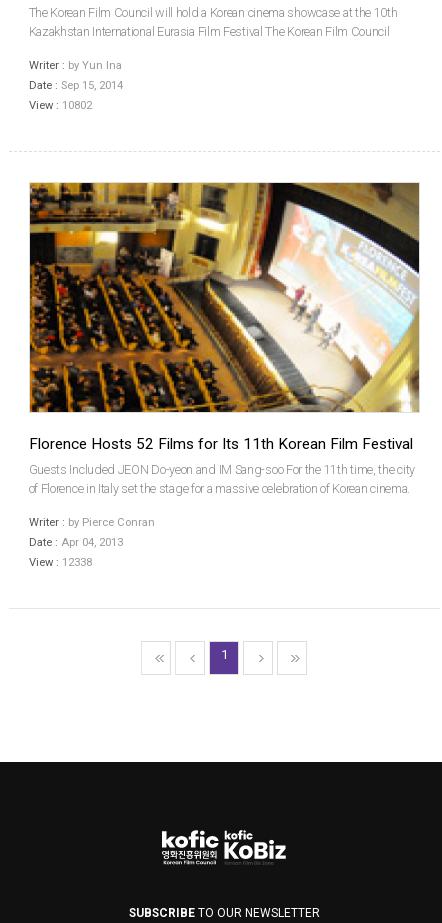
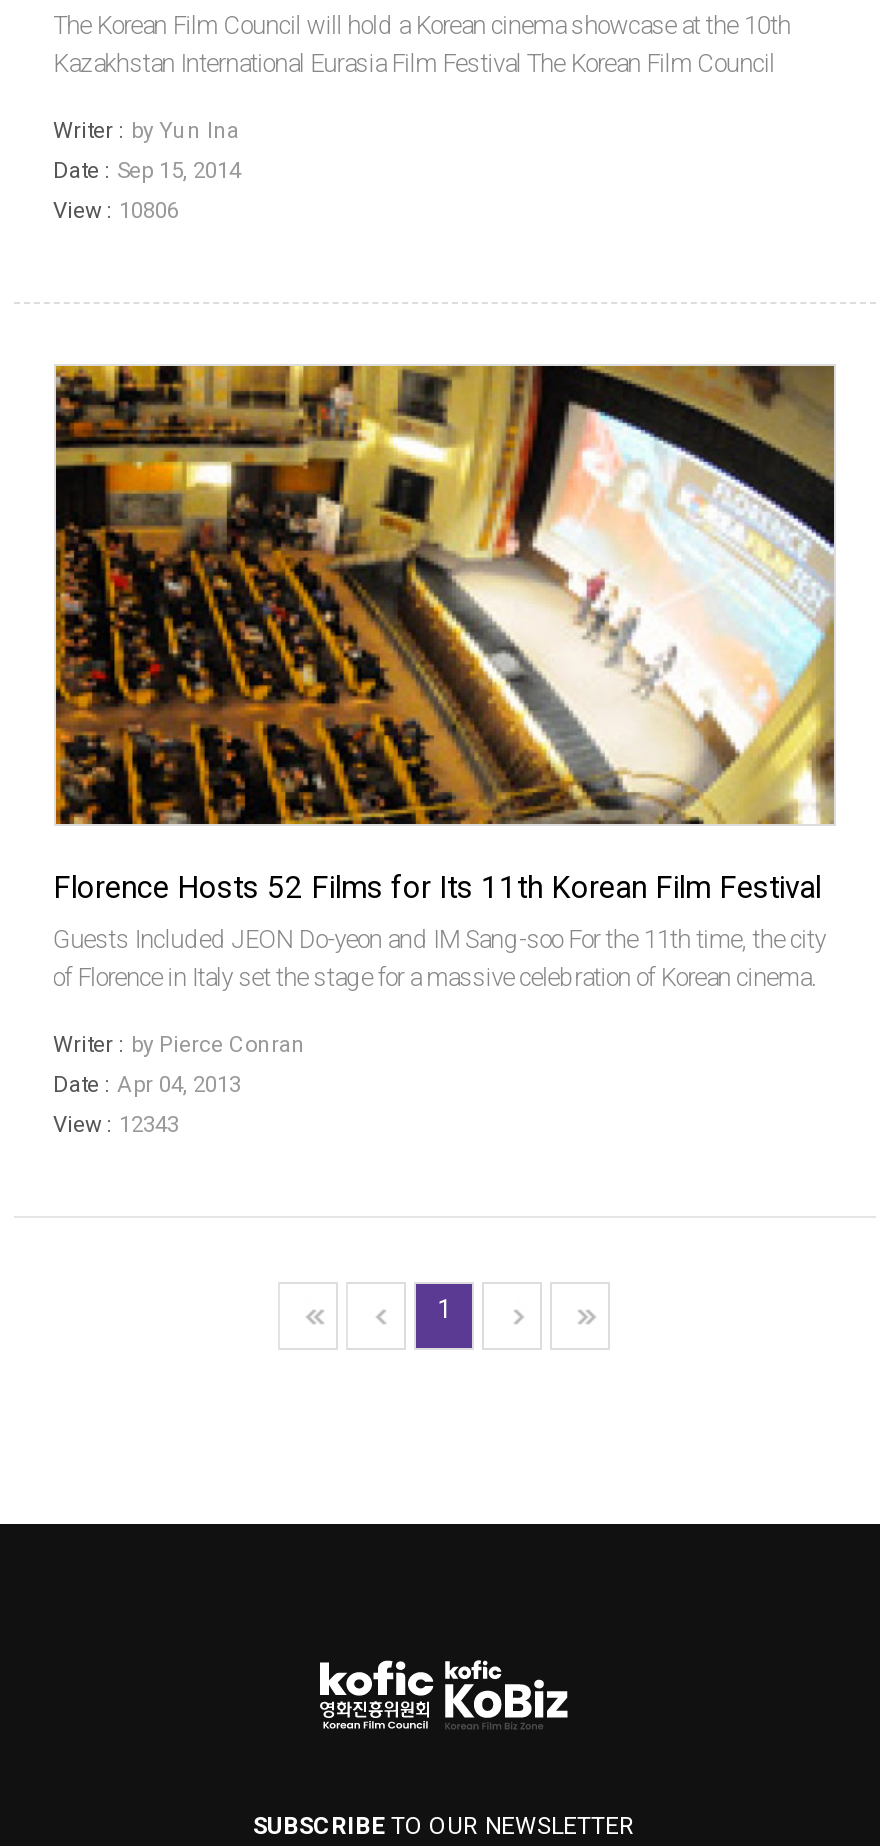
- View : 10802
+ View : 10806

- View : 12338
+ View : 12343
